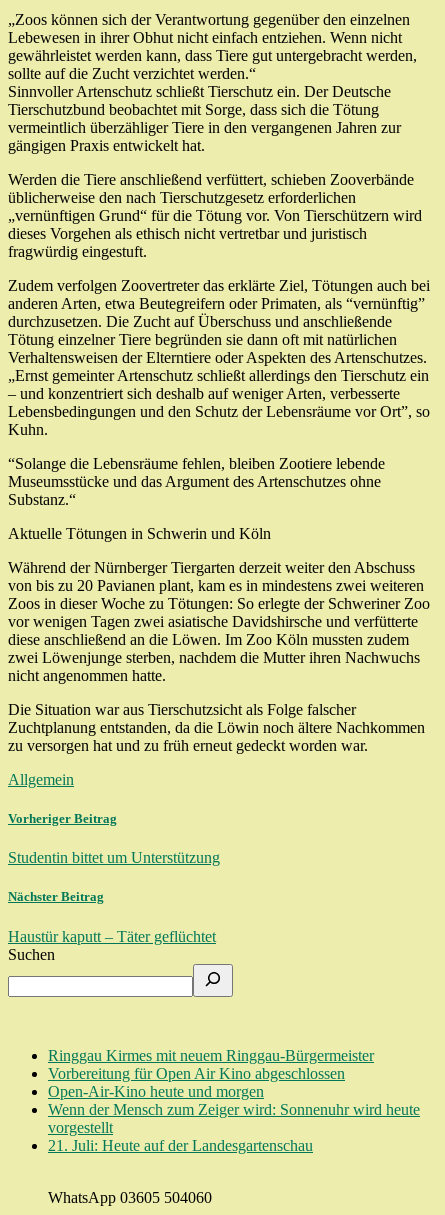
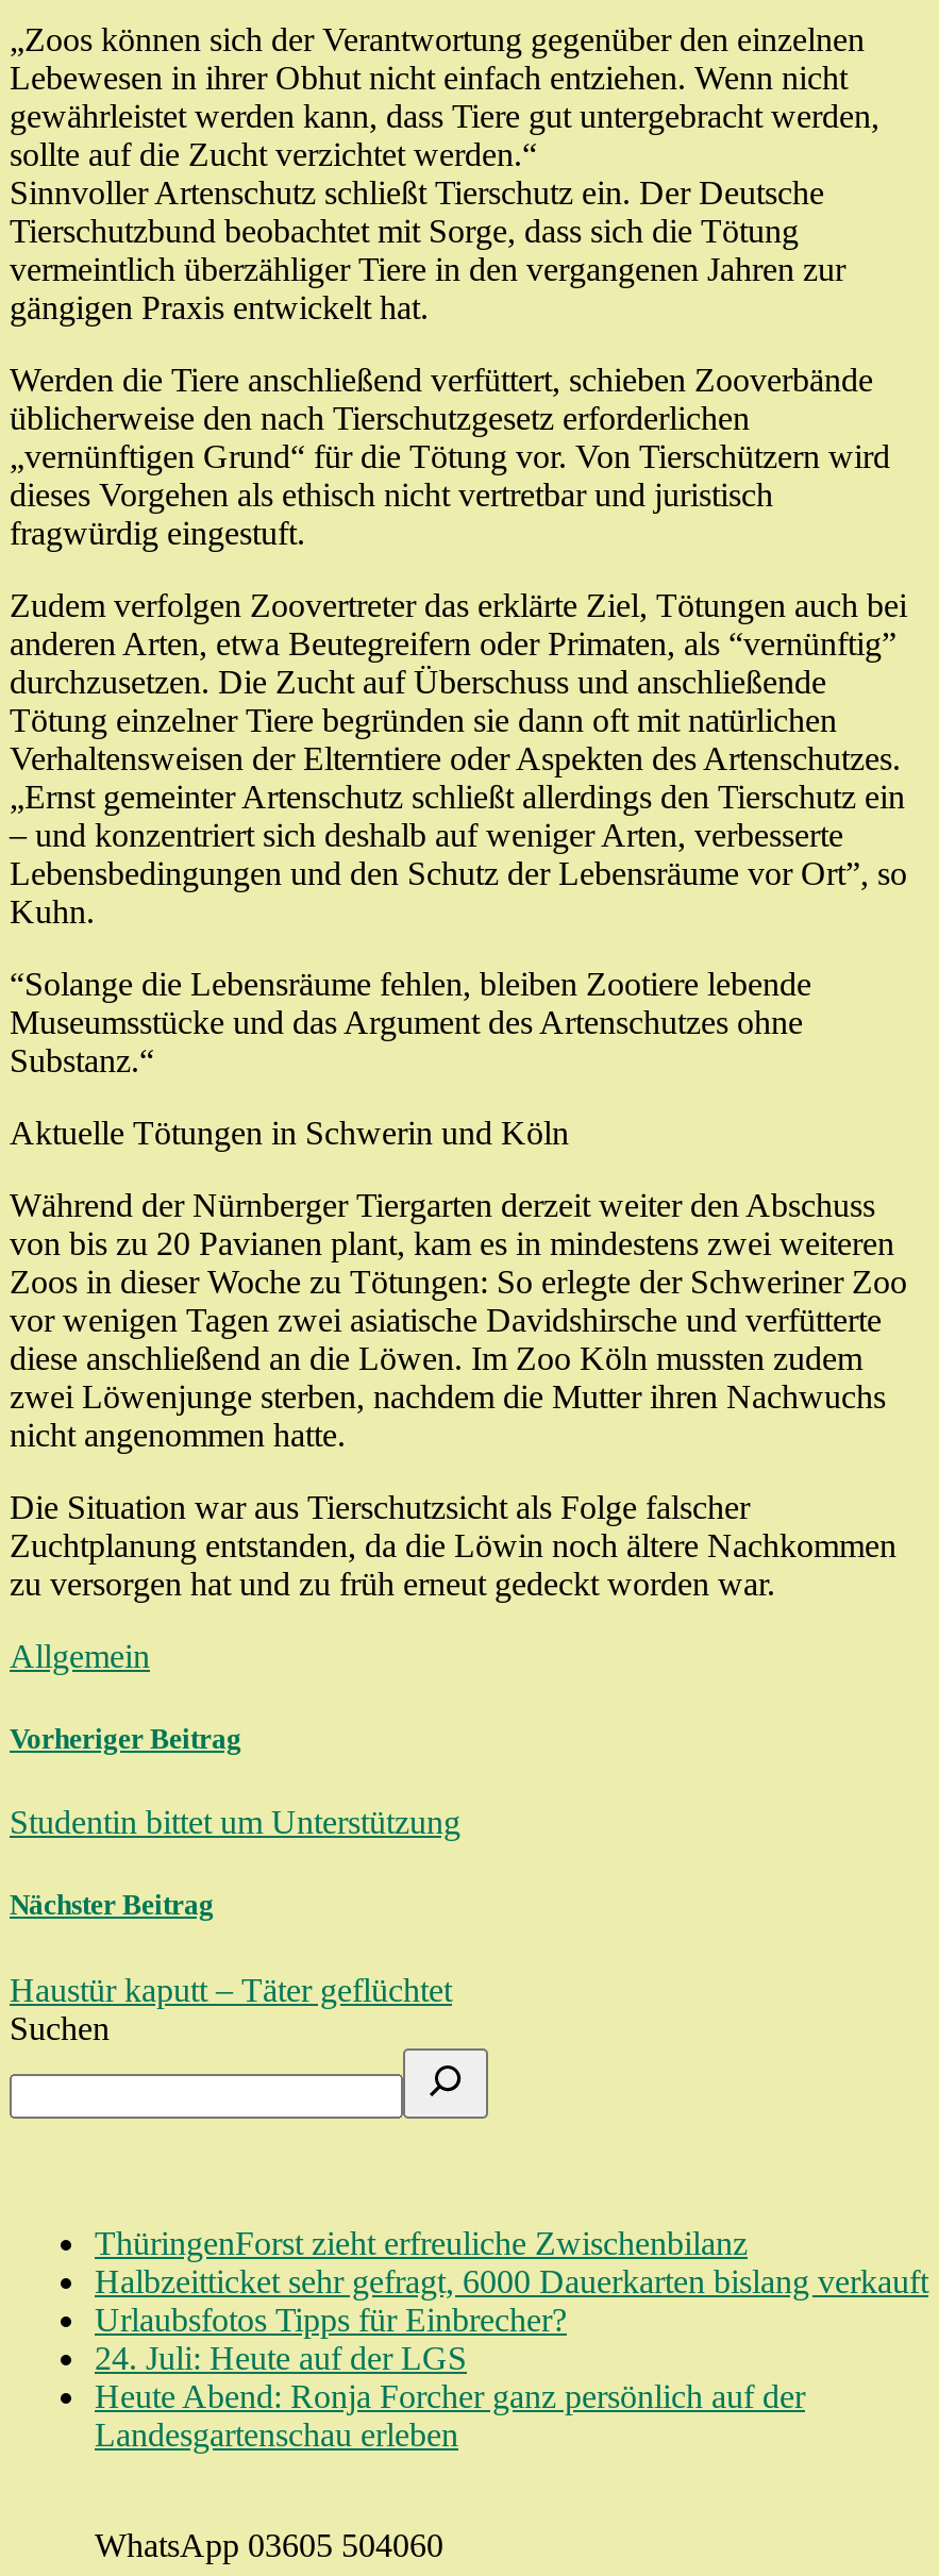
- Ringgau Kirmes mit neuem Ringgau-Bürgermeister
- Vorbereitung für Open Air Kino abgeschlossen
- Open-Air-Kino heute und morgen
- Wenn der Mensch zum Zeiger wird: Sonnenuhr wird heute
- vorgestellt
- 21. Juli: Heute auf der Landesgartenschau
+ ThüringenForst zieht erfreuliche Zwischenbilanz
+ Halbzeitticket sehr gefragt, 6000 Dauerkarten bislang verkauft
+ Urlaubsfotos Tipps für Einbrecher?
+ 24. Juli: Heute auf der LGS
+ Heute Abend: Ronja Forcher ganz persönlich auf der
+ Landesgartenschau erleben
